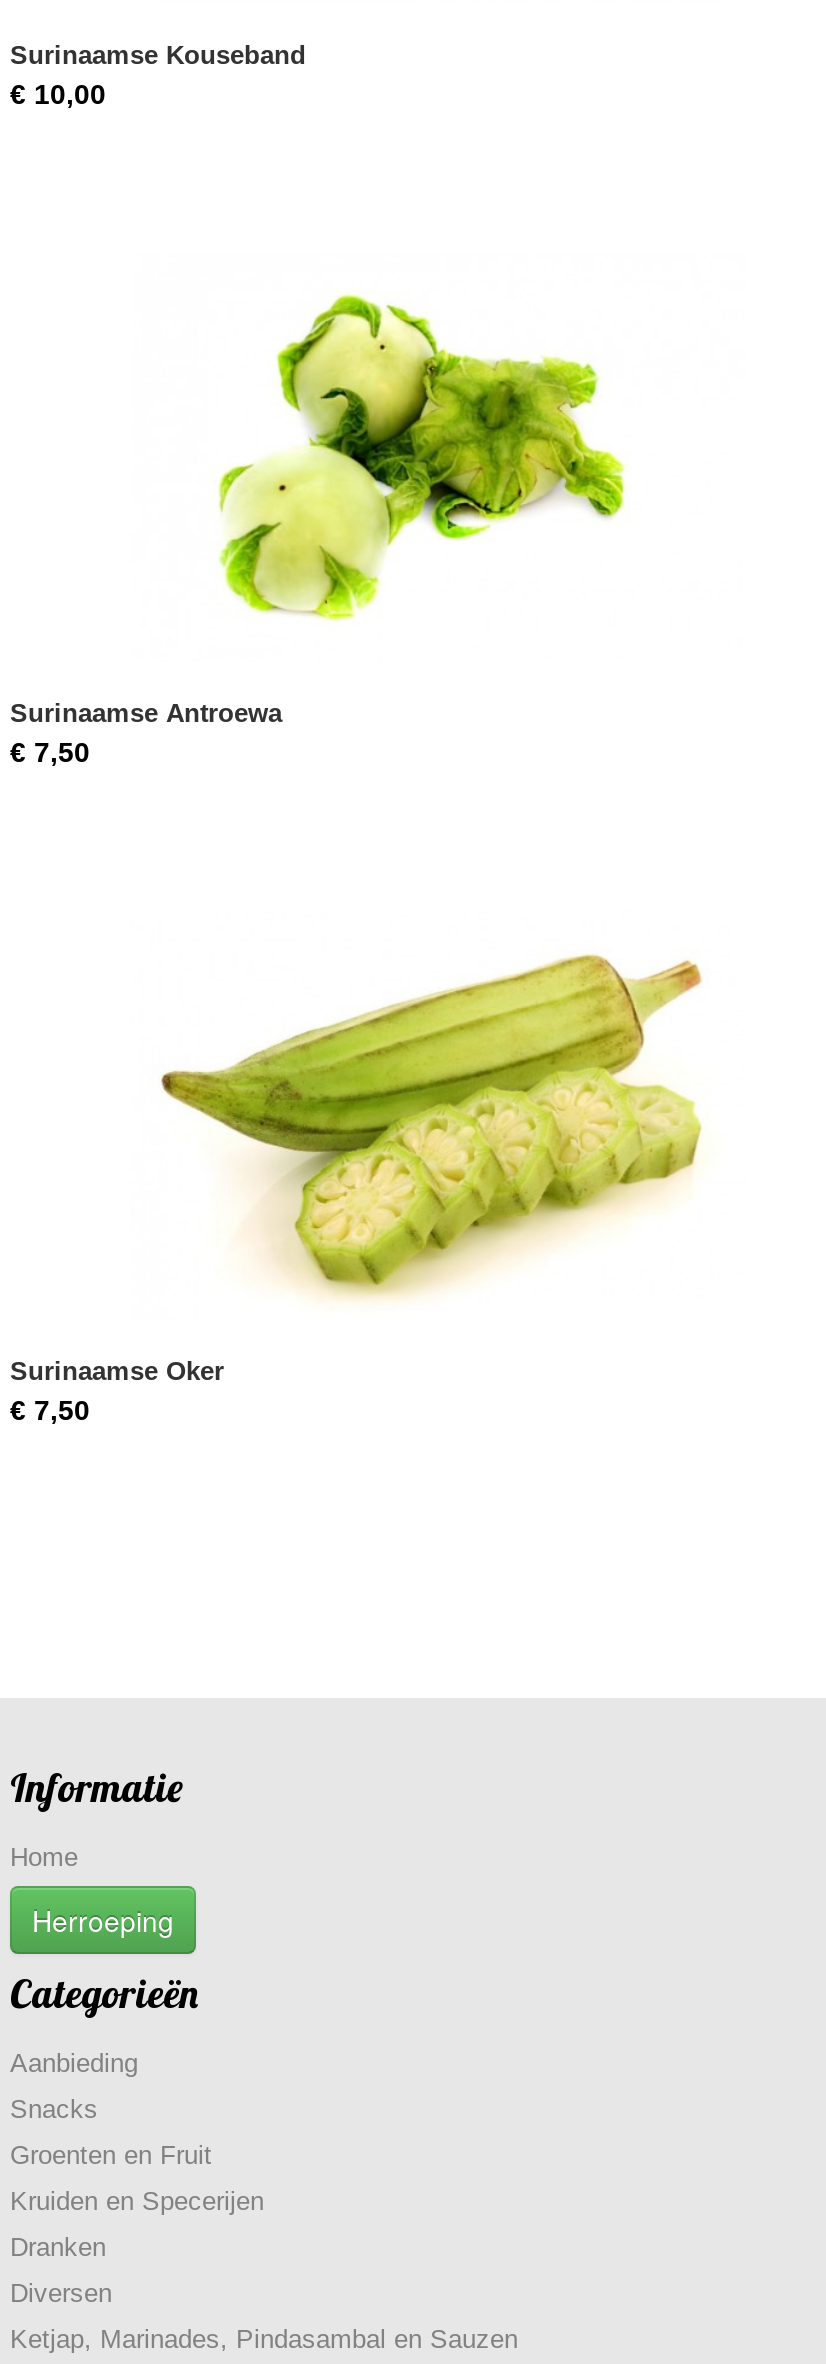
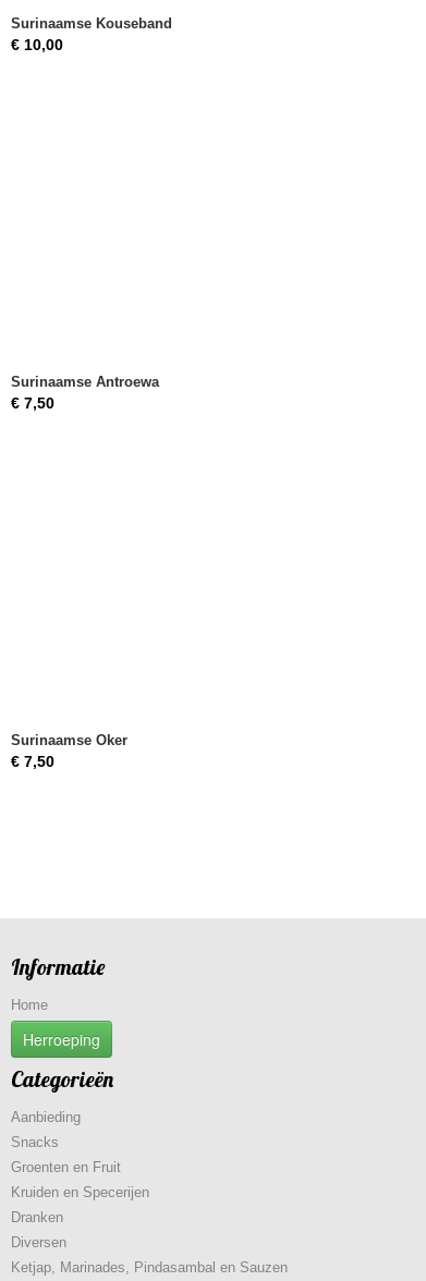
- [image]

- [image]
